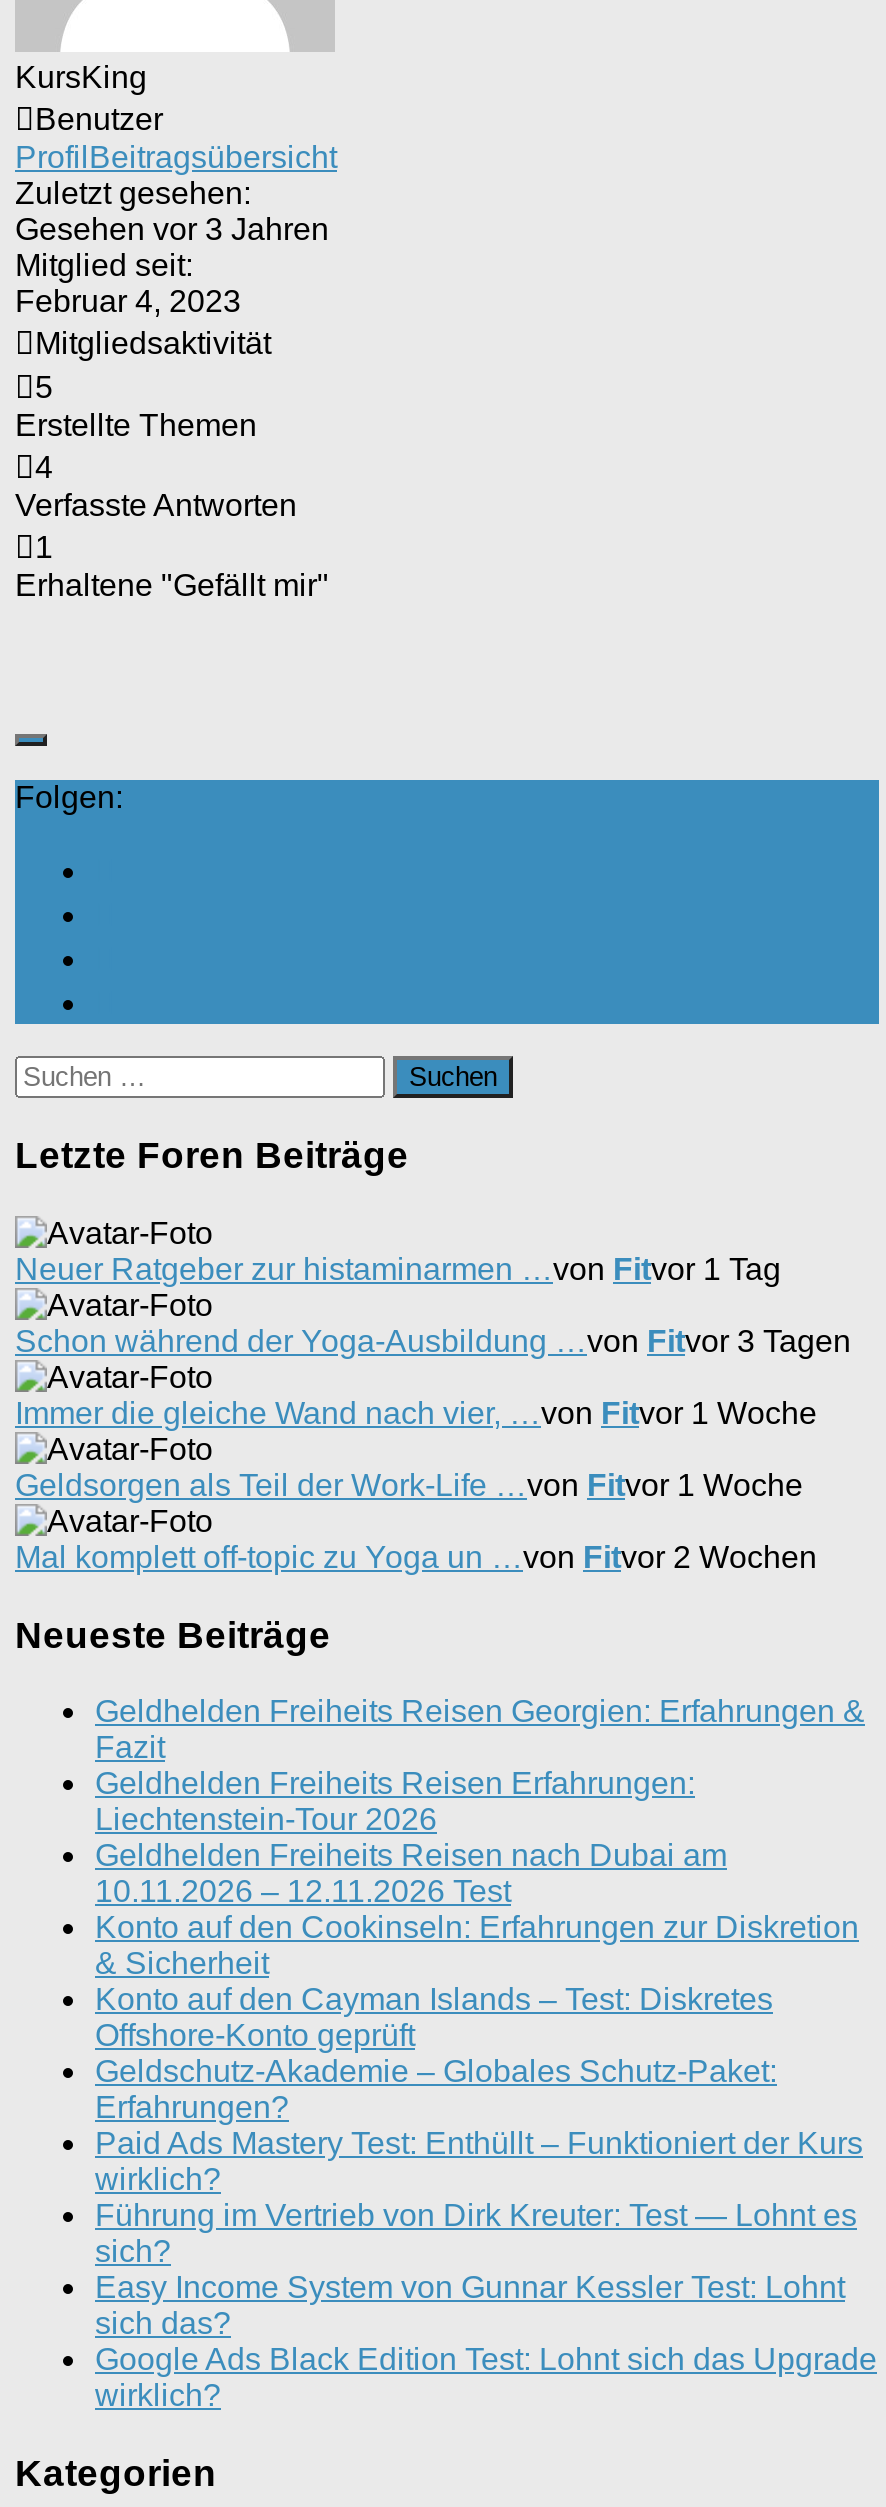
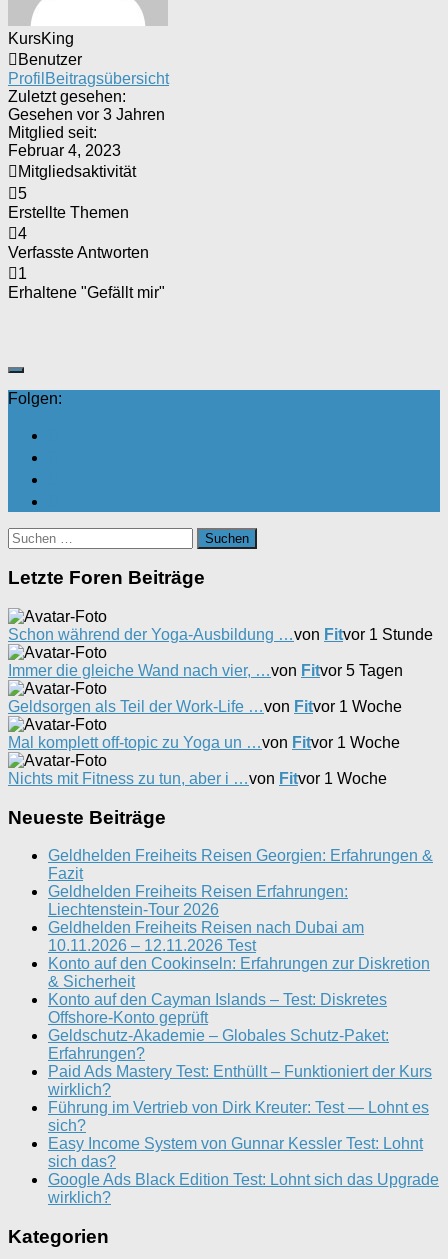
- Neuer Ratgeber zur histaminarmen … von Fitvor 1 Tag
- Schon während der Yoga-Ausbildung … von Fitvor 3 Tagen
- Immer die gleiche Wand nach vier, … von Fitvor 1 Woche
+ Schon während der Yoga-Ausbildung … von Fitvor 1 Stunde
+ Immer die gleiche Wand nach vier, … von Fitvor 5 Tagen

moved up: Geldsorgen als Teil der Work-Life … von Fitvor 1 Woche

- Mal komplett off-topic zu Yoga un … von Fitvor 2 Wochen
+ Mal komplett off-topic zu Yoga un … von Fitvor 1 Woche
+ Nichts mit Fitness zu tun, aber i … von Fitvor 1 Woche
